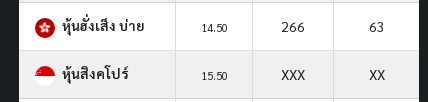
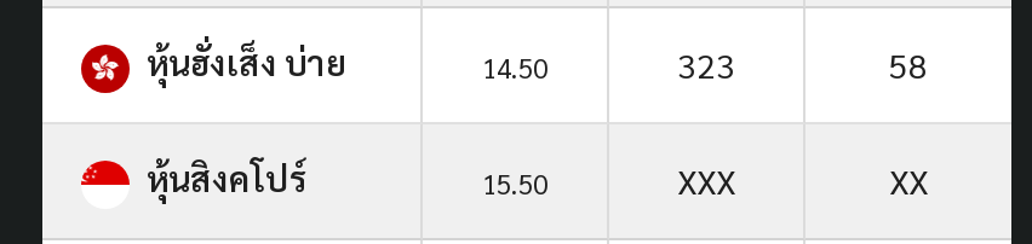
- 266
+ 323

- 63
+ 58
